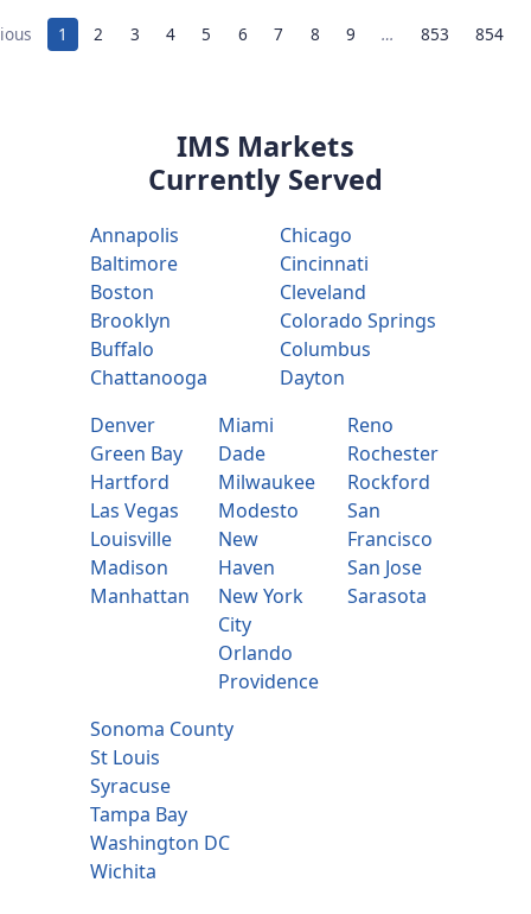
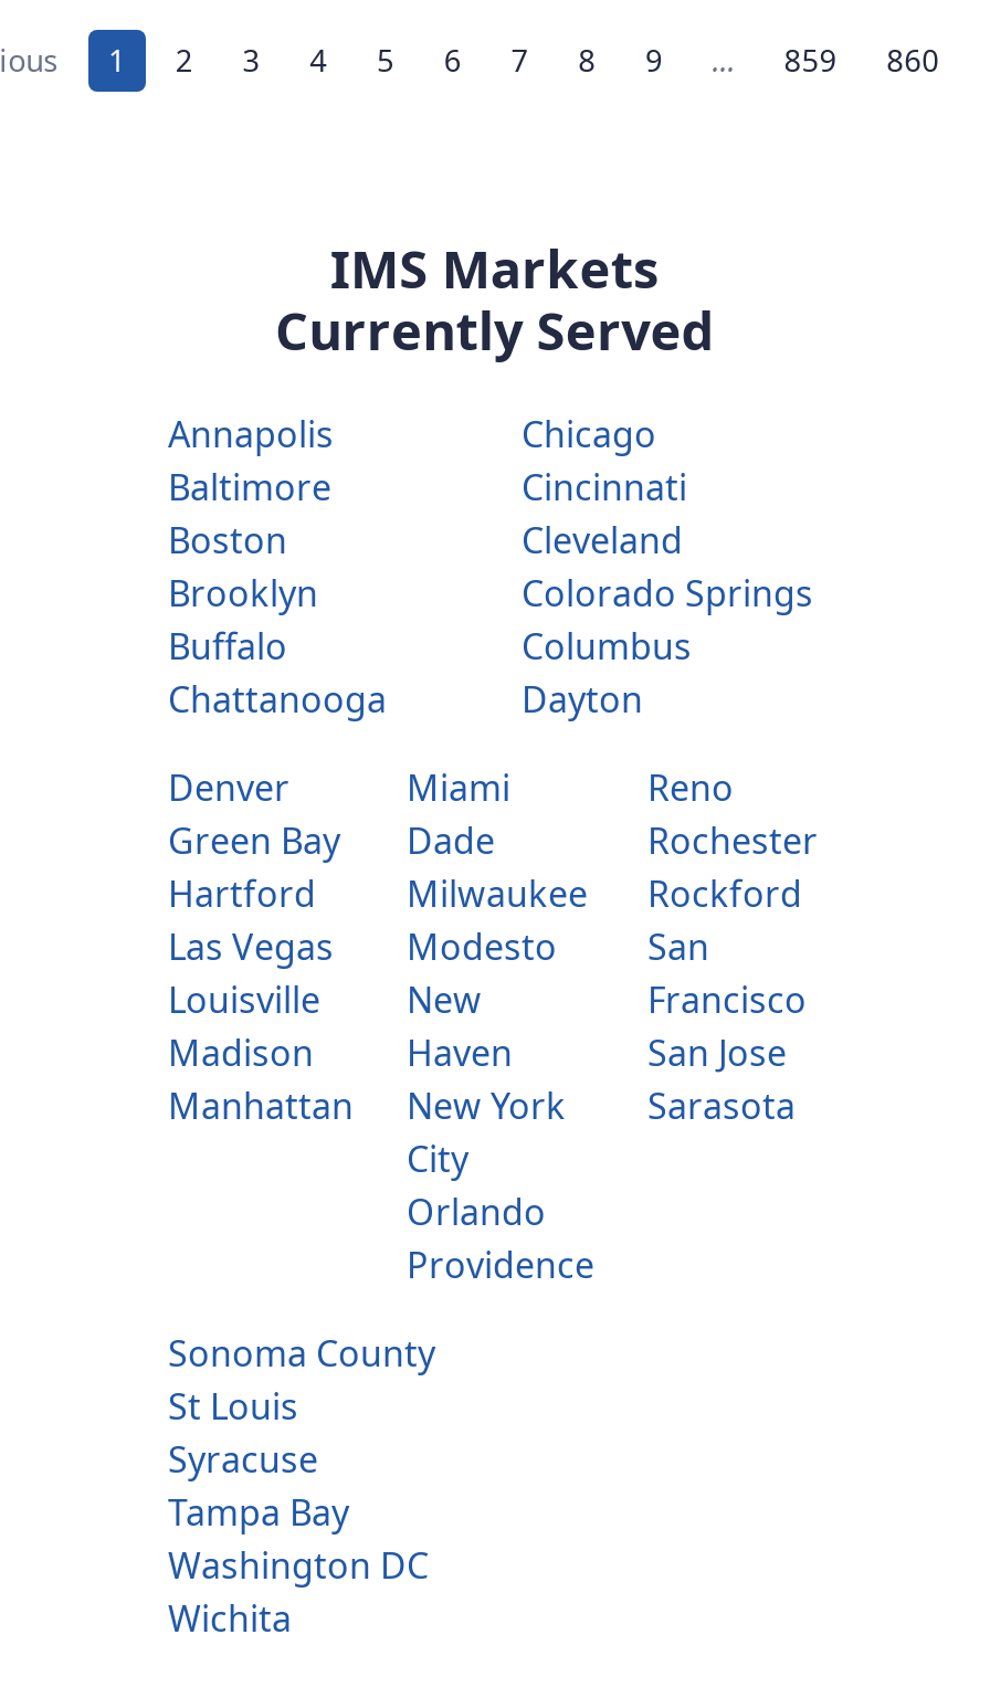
- 853
+ 859

- 854
+ 860
